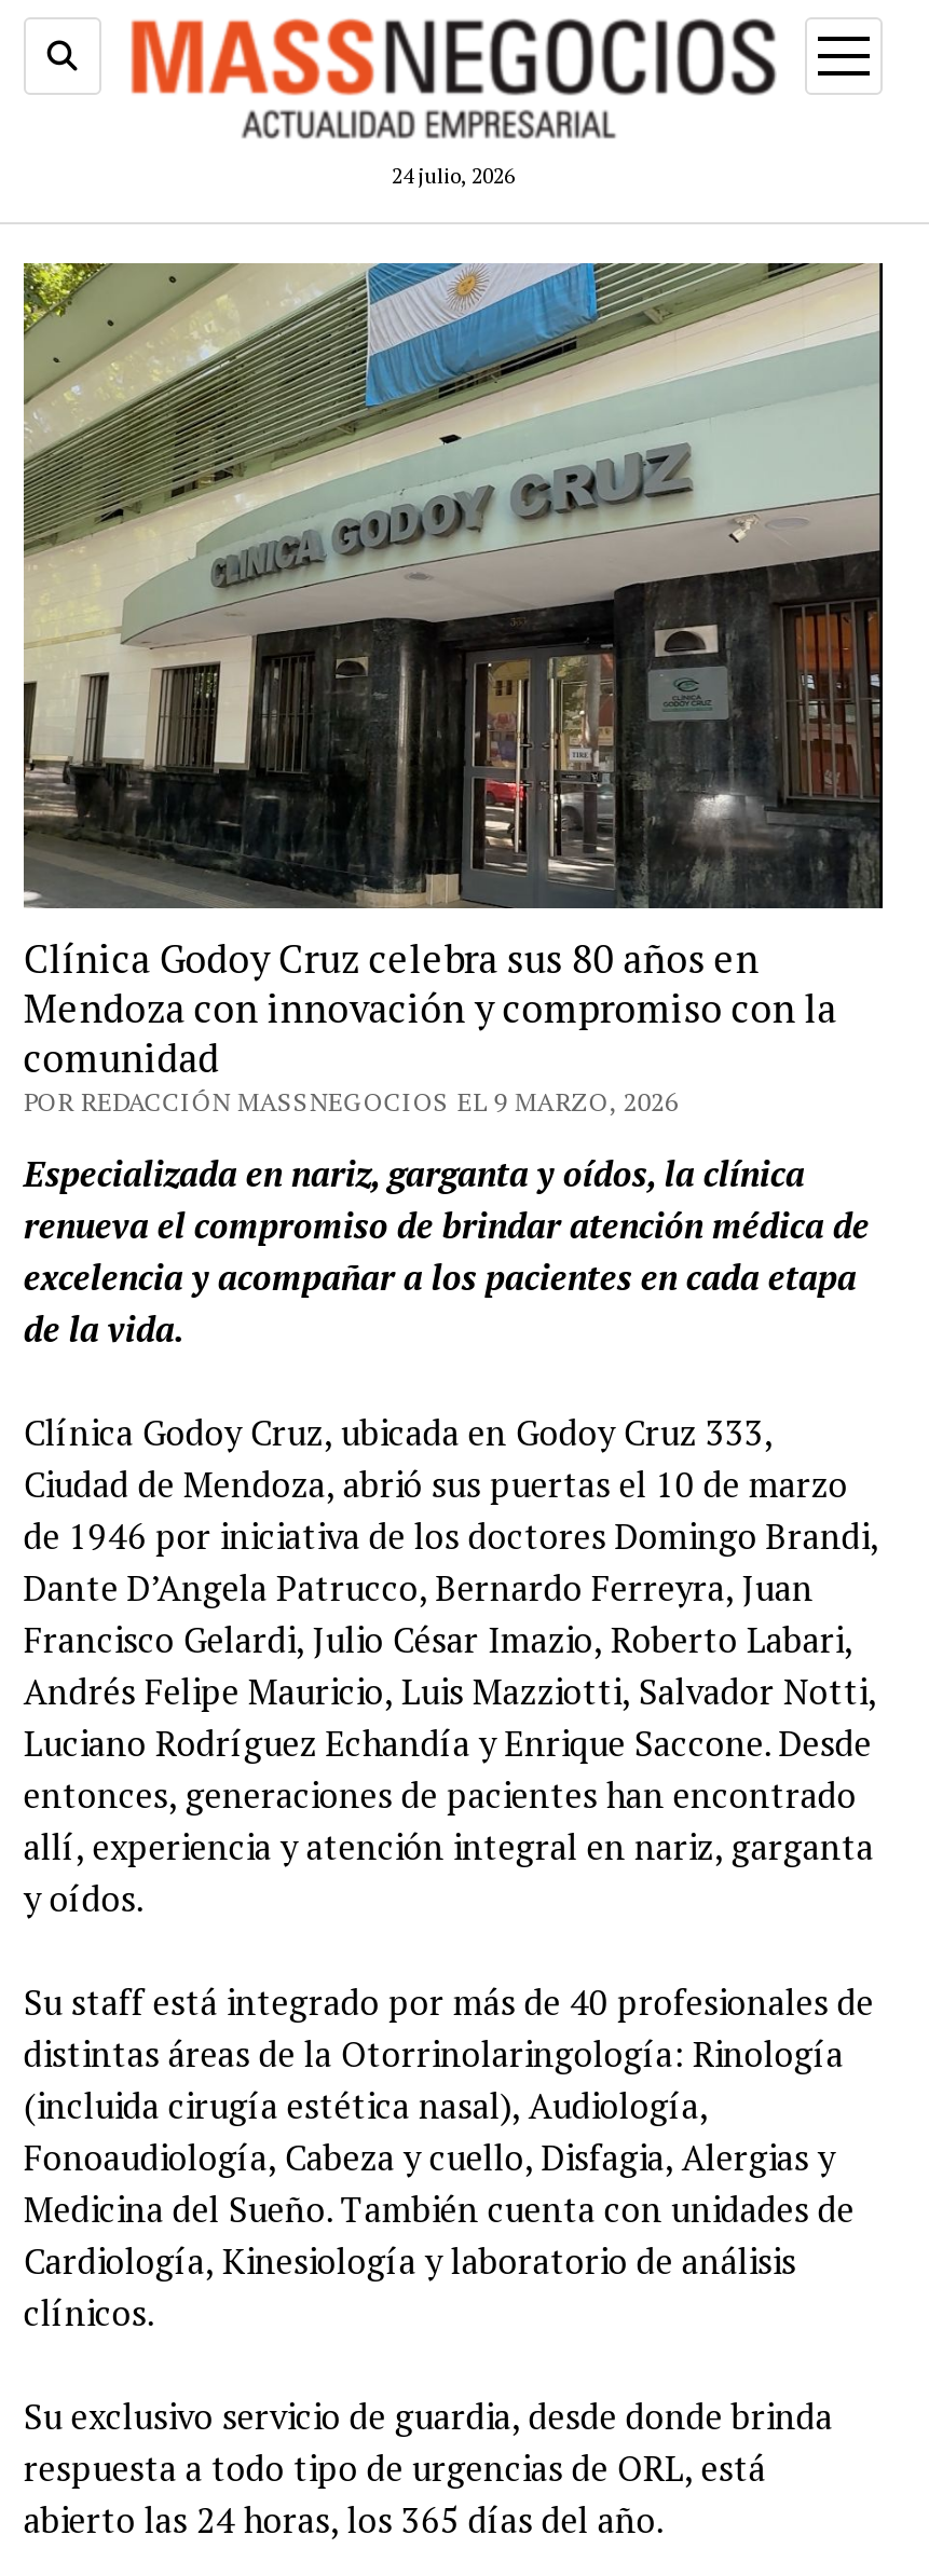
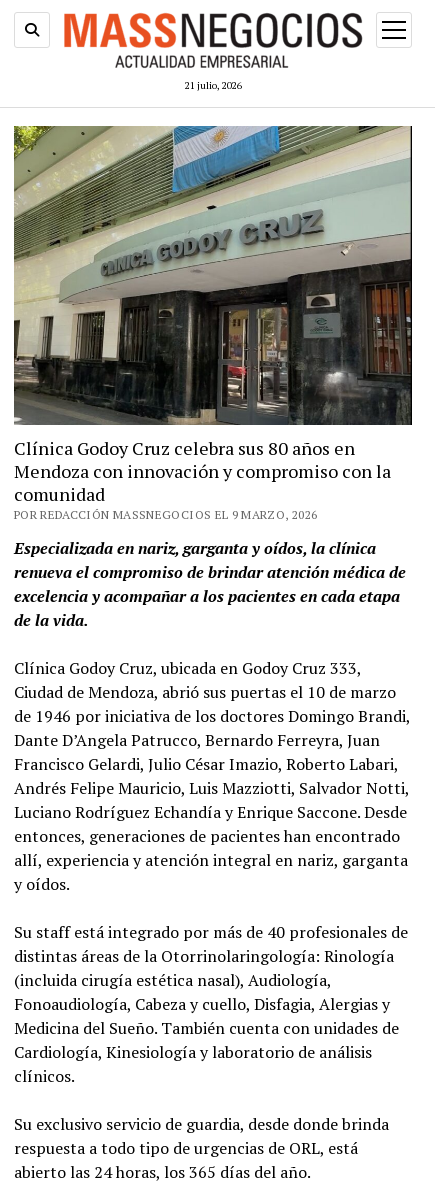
- 24 julio, 2026
+ 21 julio, 2026
